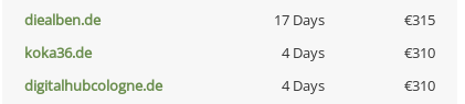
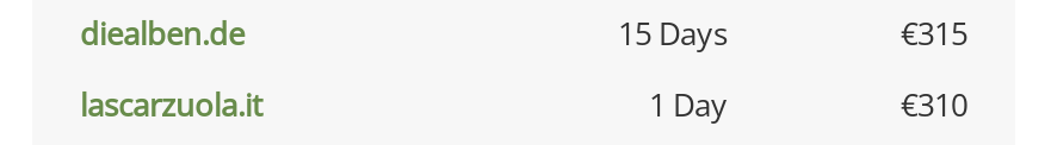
- 17 Days
+ 15 Days

- koka36.de
- 4 Days
- €310
- digitalhubcologne.de
- 4 Days
+ lascarzuola.it
+ 1 Day
